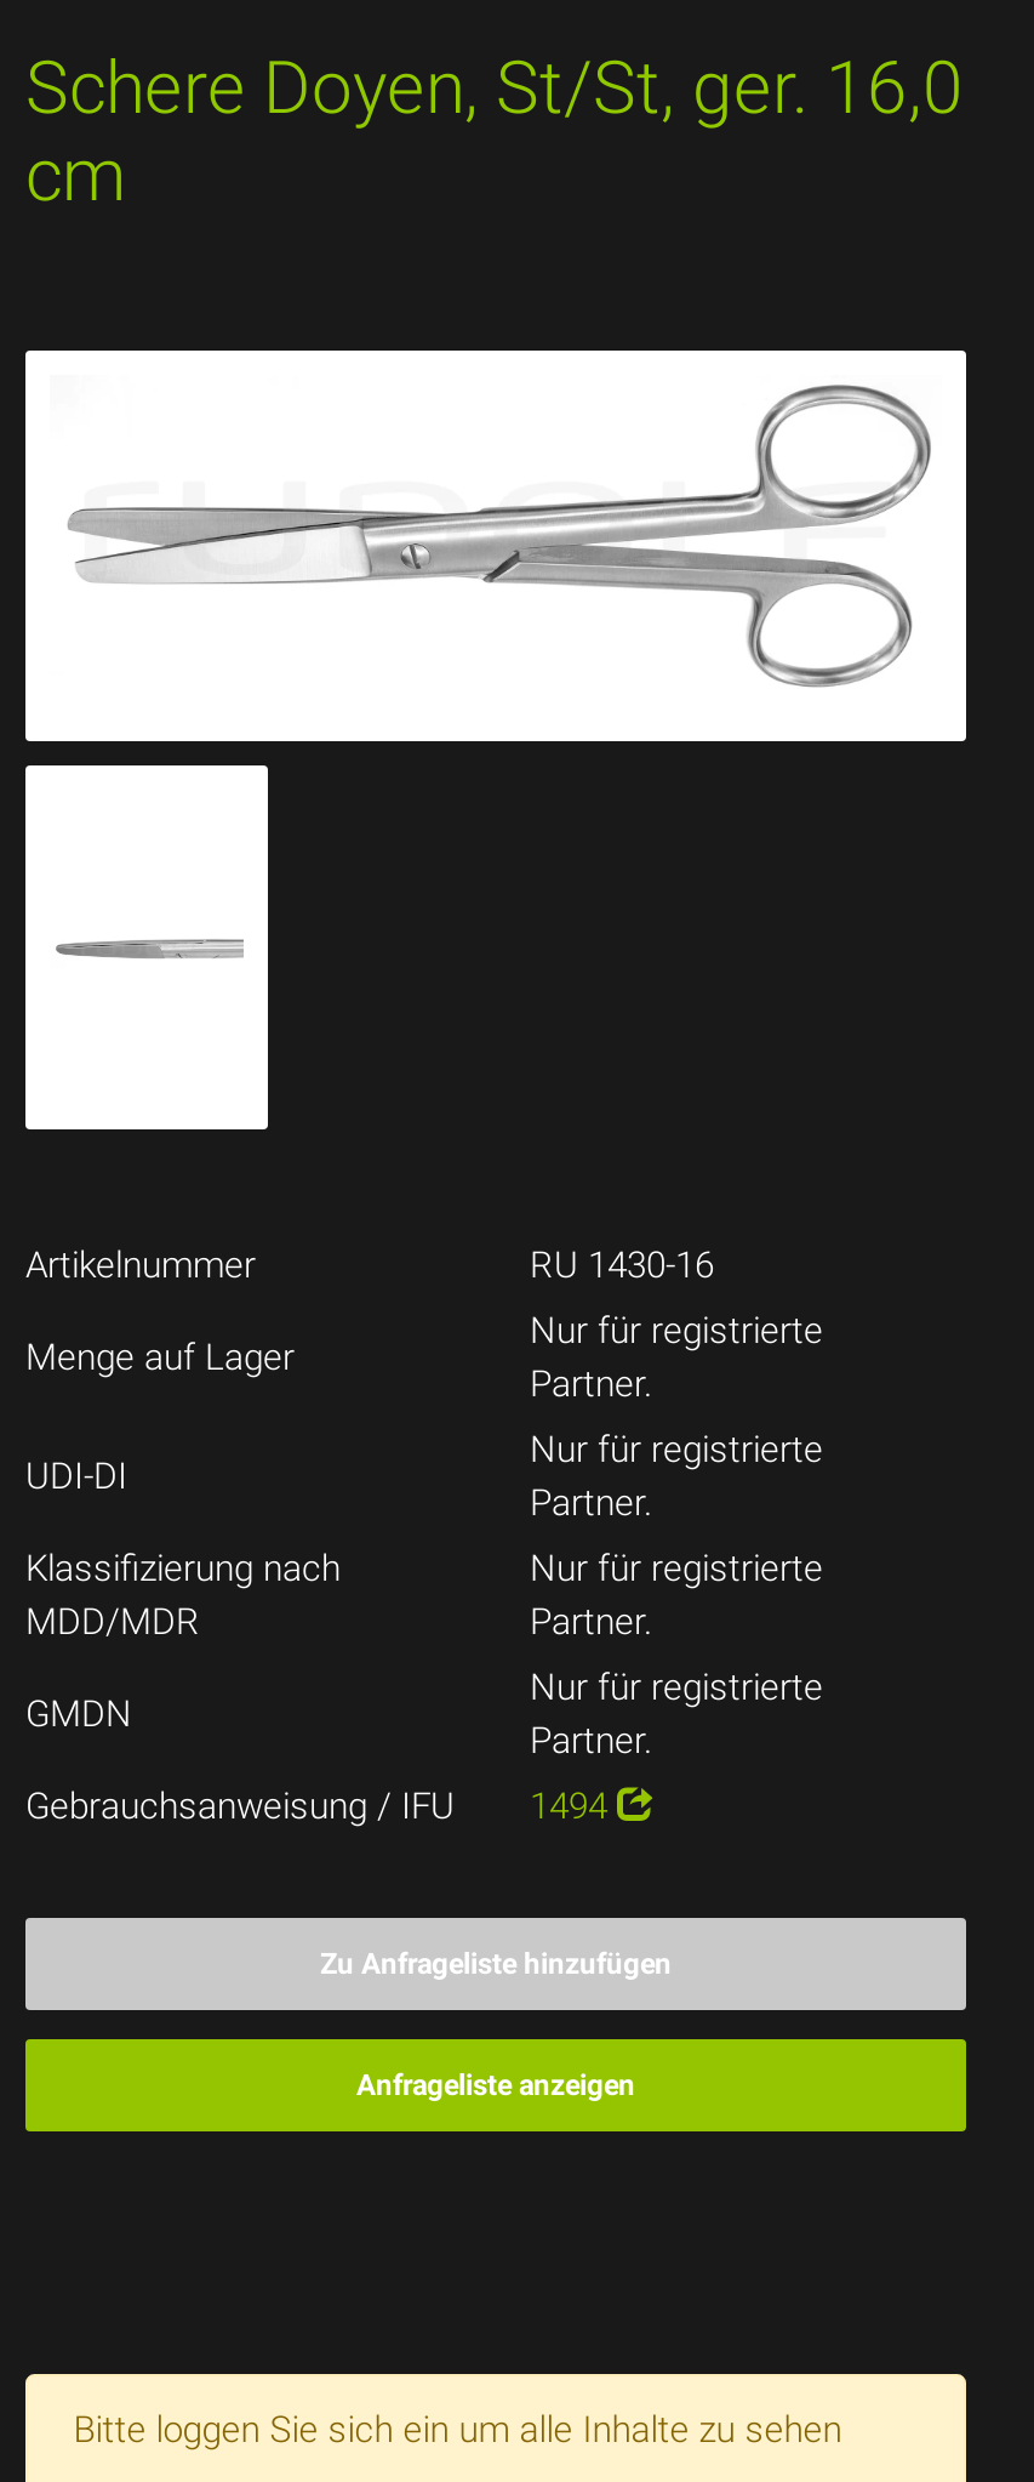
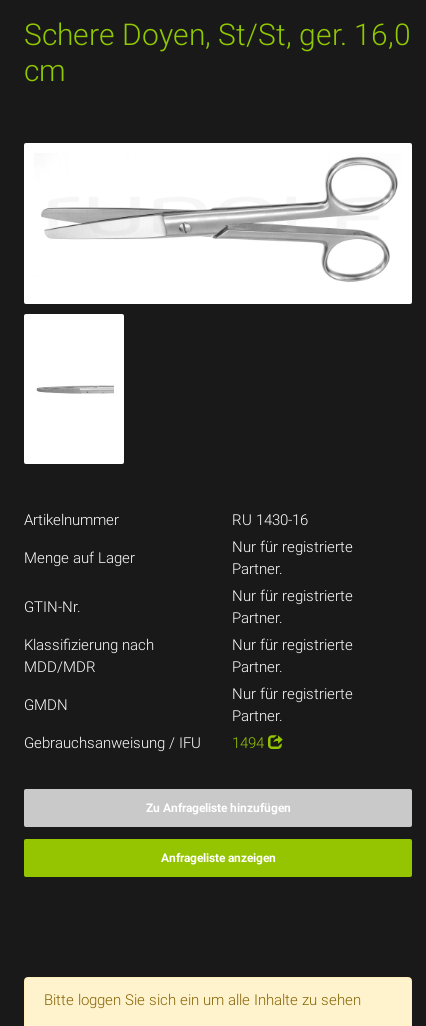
- UDI-DI
+ GTIN-Nr.
